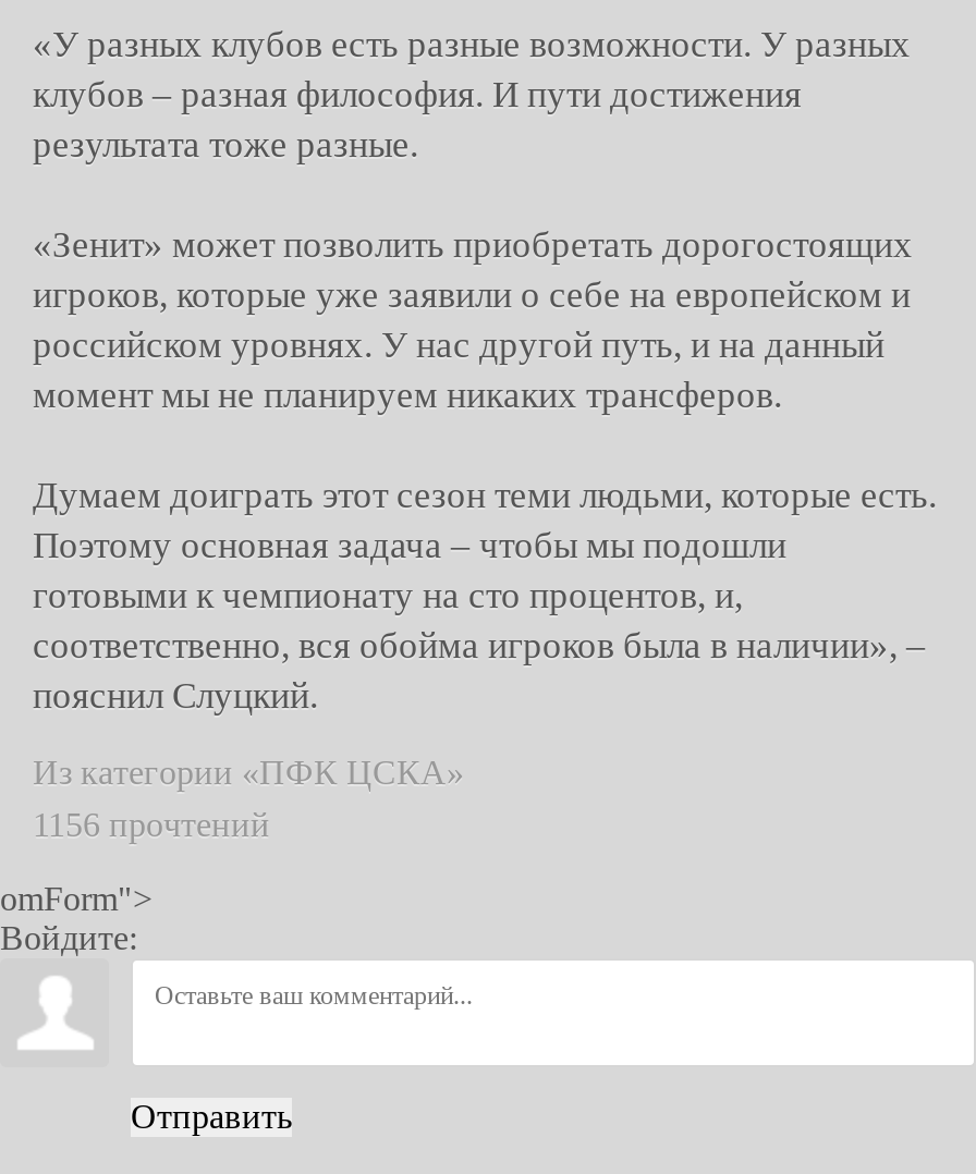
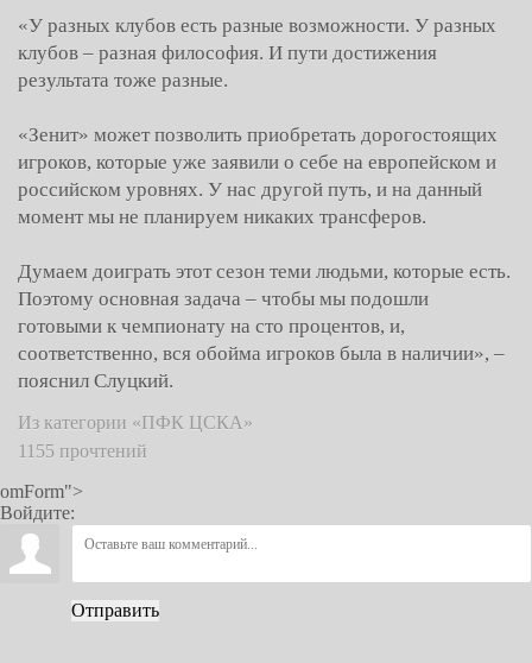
- 1156 прочтений
+ 1155 прочтений
